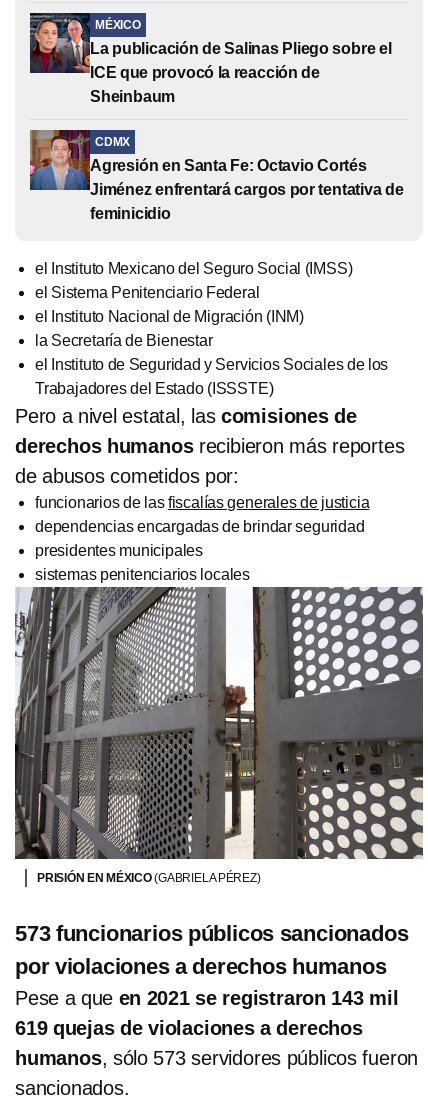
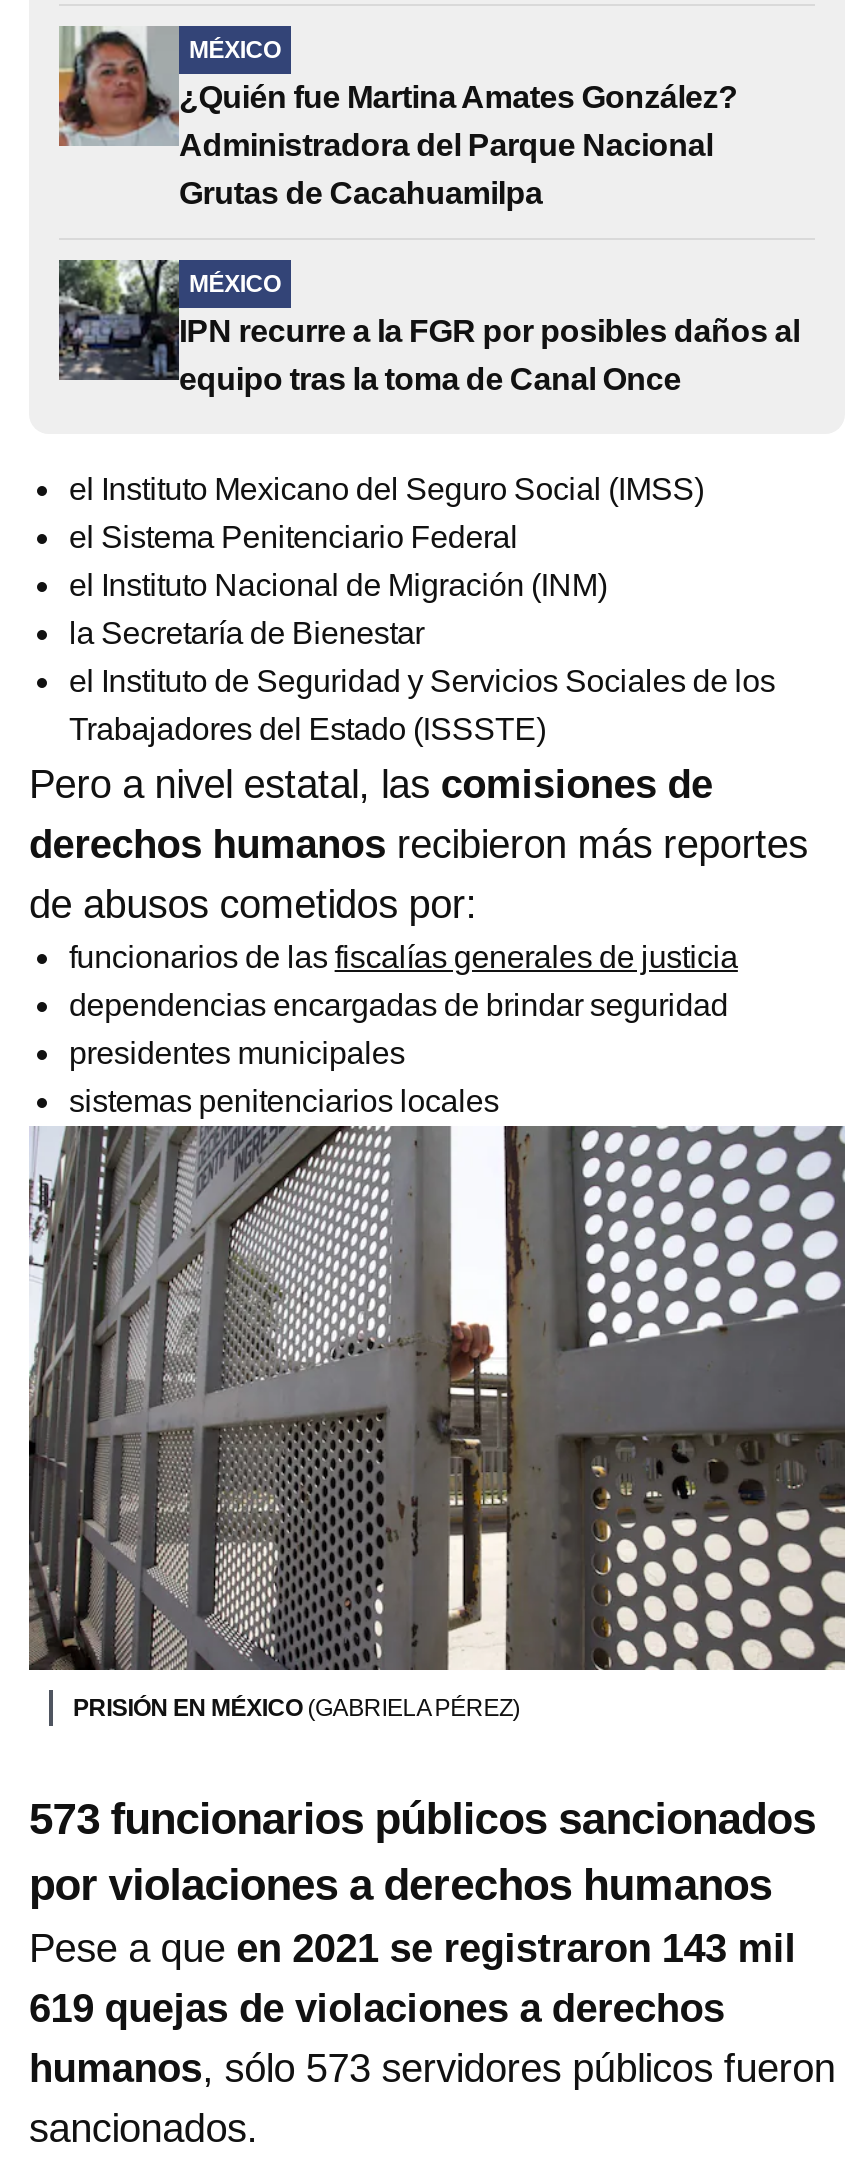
- [image]
- La publicación de Salinas Pliego sobre el
- ICE que provocó la reacción de
- Sheinbaum
+ [image]
+ ¿Quién fue Martina Amates González?
+ Administradora del Parque Nacional
+ Grutas de Cacahuamilpa

- [image]
- Agresión en Santa Fe: Octavio Cortés
- Jiménez enfrentará cargos por tentativa de
- feminicidio
+ [image]
+ IPN recurre a la FGR por posibles daños al
+ equipo tras la toma de Canal Once

- CDMX
+ MÉXICO
